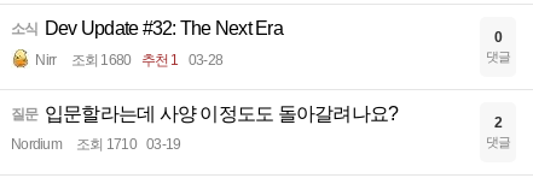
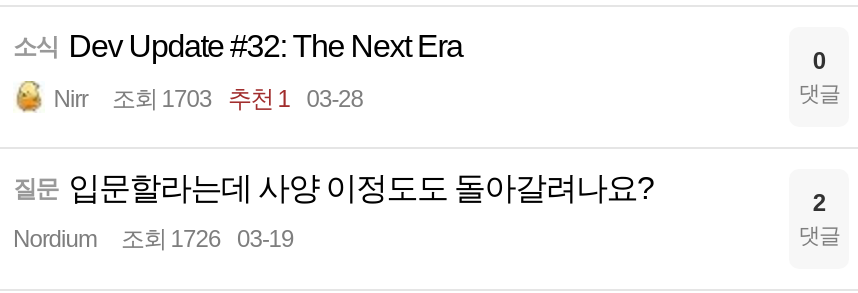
- Nirr 조회 1680 추천 1 03-28
+ Nirr 조회 1703 추천 1 03-28

- Nordium 조회 1710 03-19
+ Nordium 조회 1726 03-19
